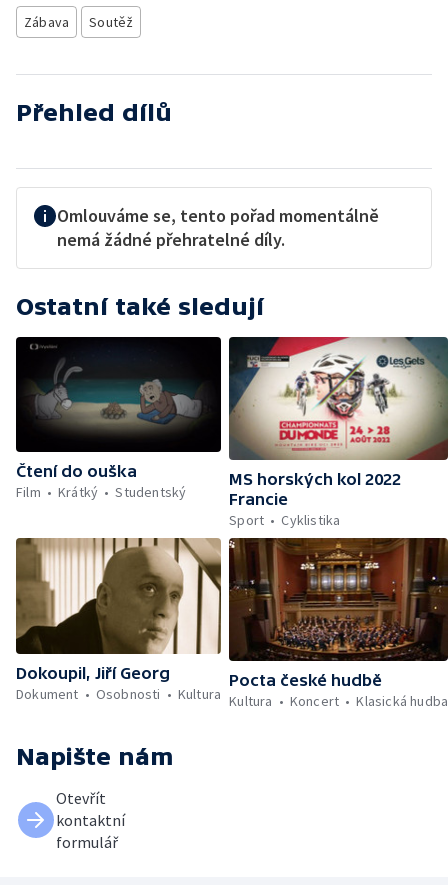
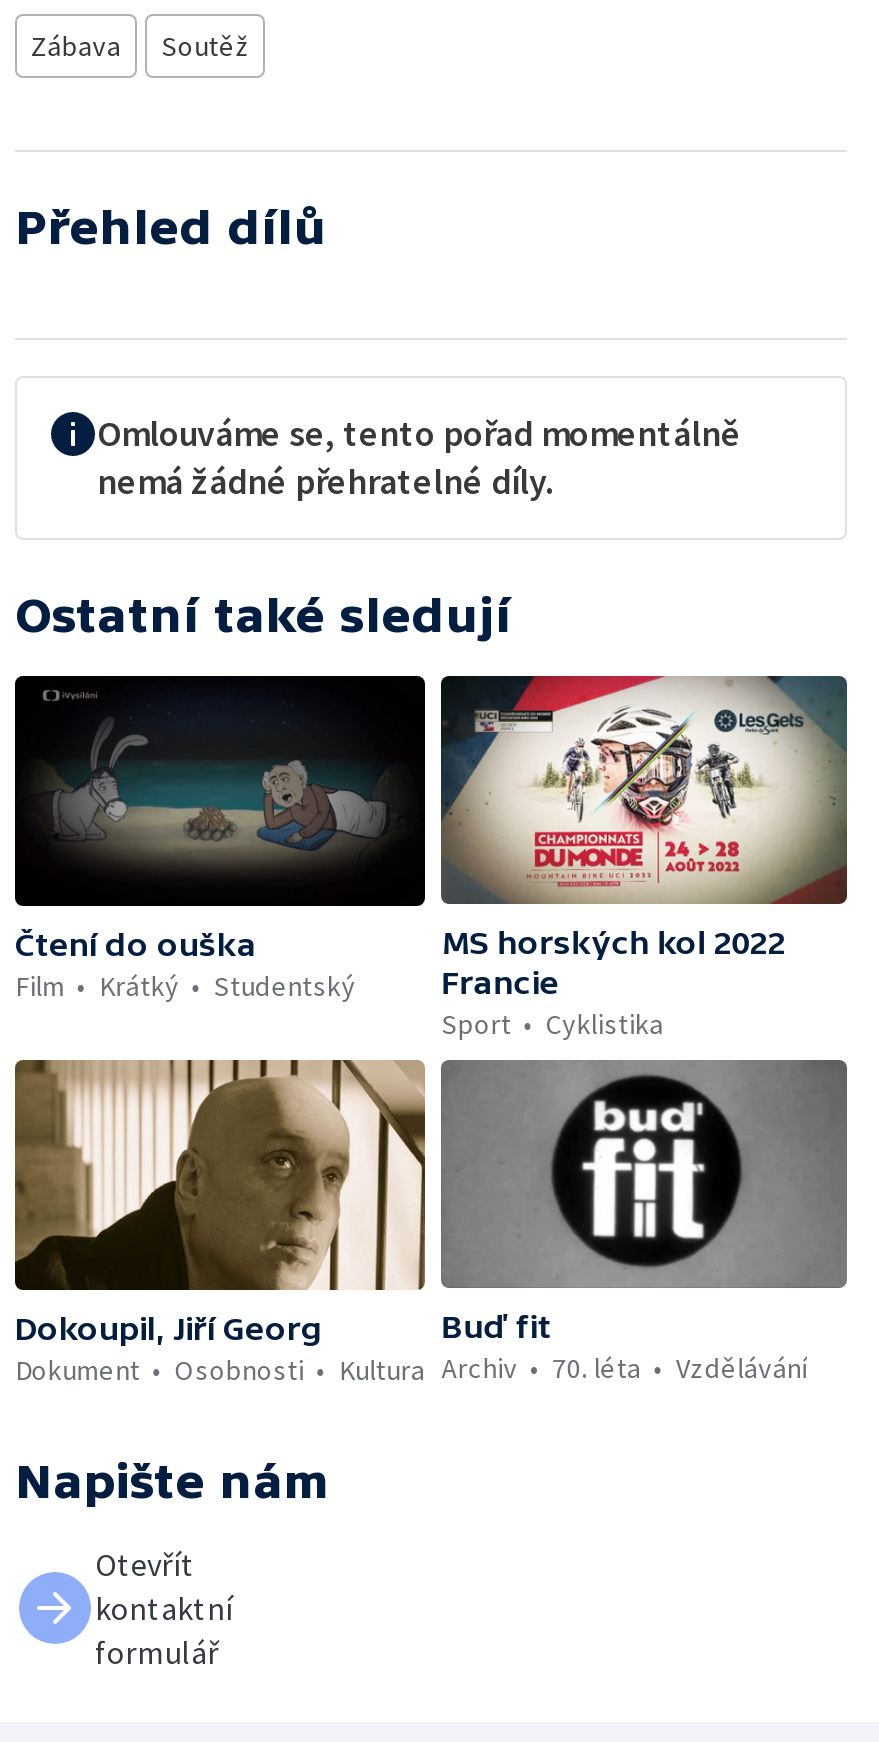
- [image]
+ [image]

- [image]
- Pocta české hudbě
- Kultura
- Koncert
- Klasická hudba
+ [image]
+ Buď fit
+ Archiv
+ 70. léta
+ Vzdělávání
